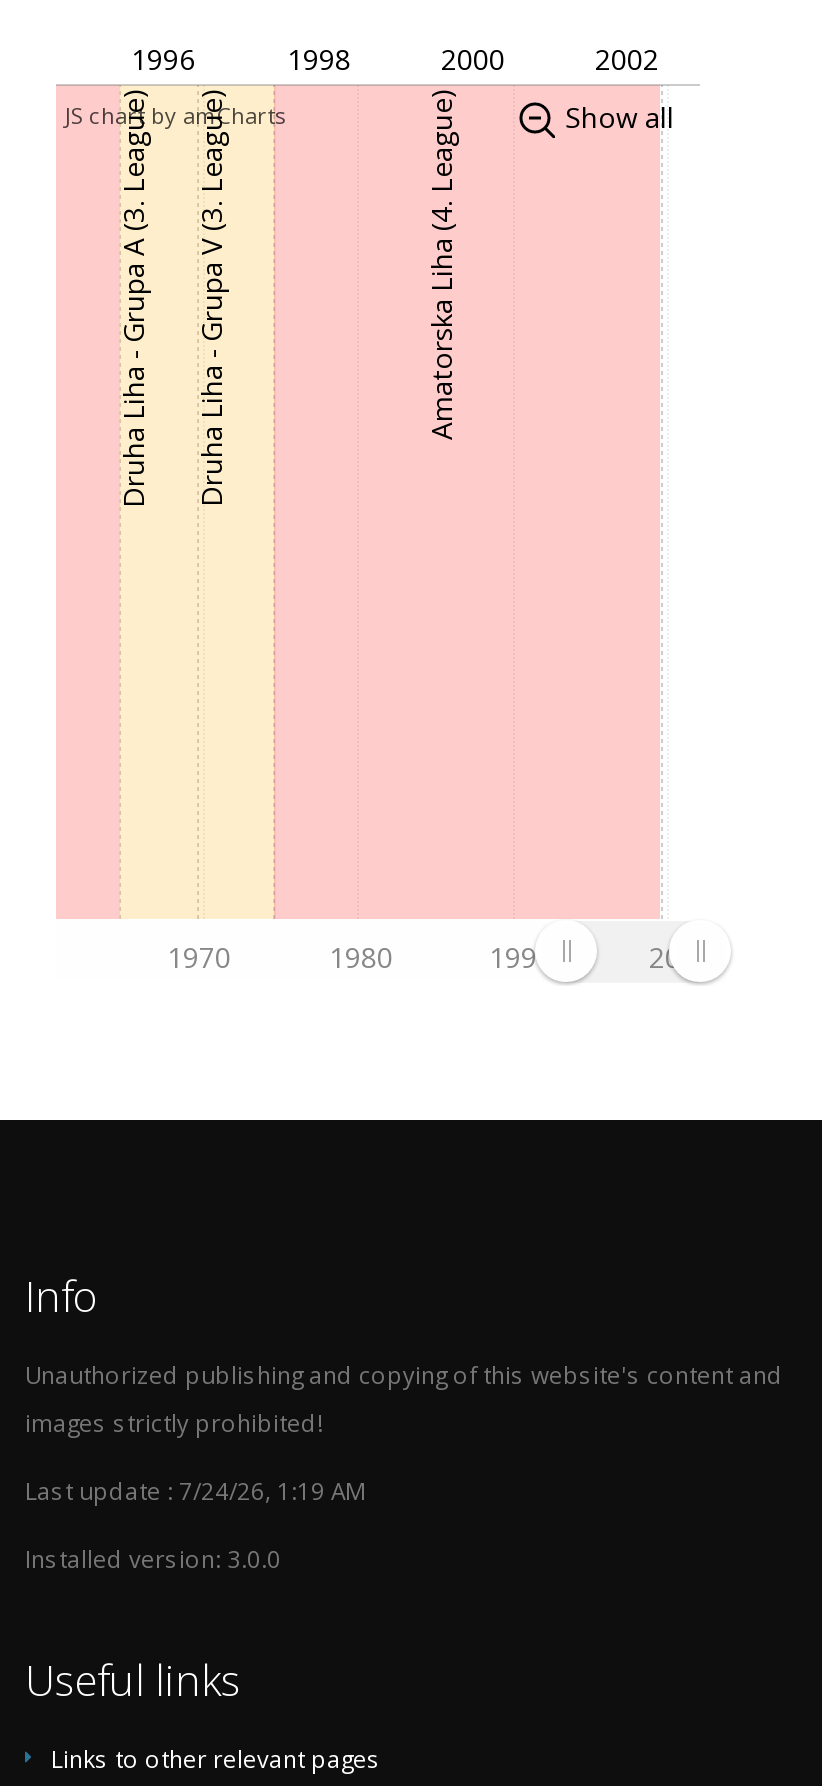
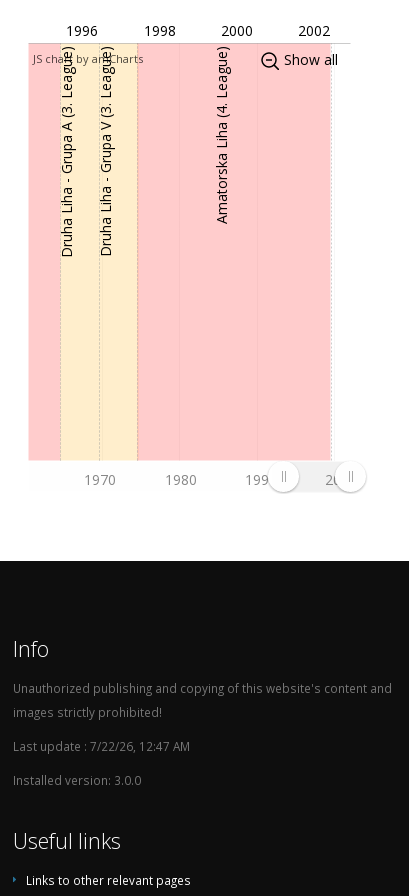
- Last update : 7/24/26, 1:19 AM
+ Last update : 7/22/26, 12:47 AM
